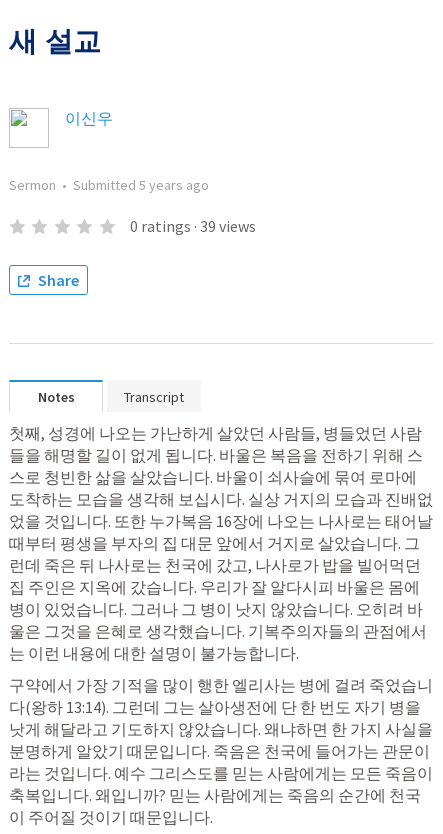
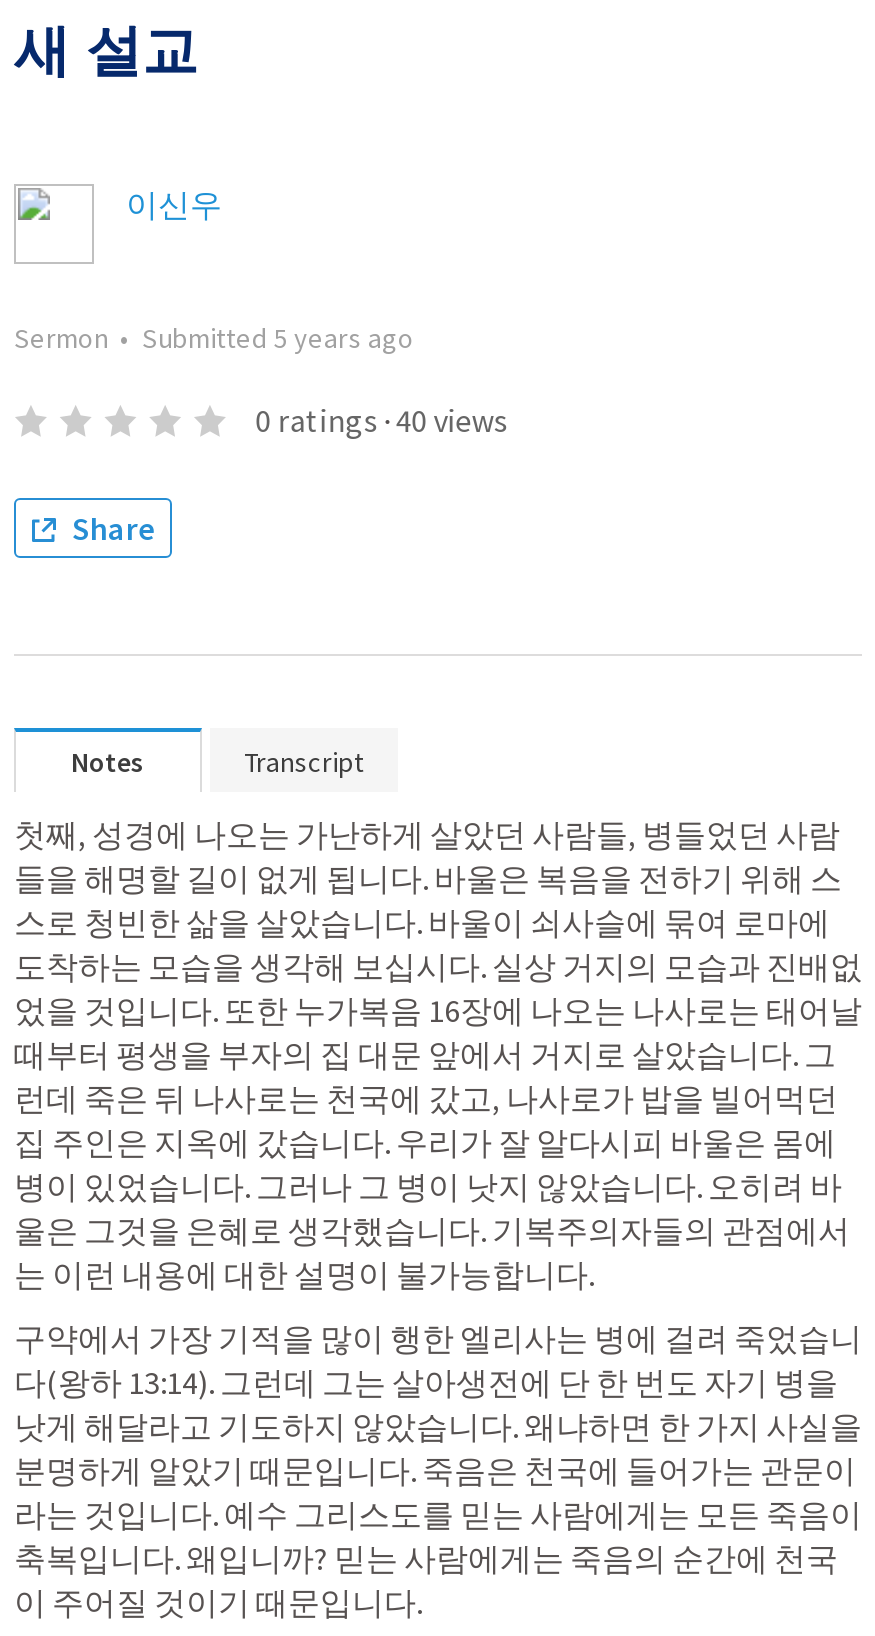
- 0 ratings · 39 views
+ 0 ratings · 40 views
